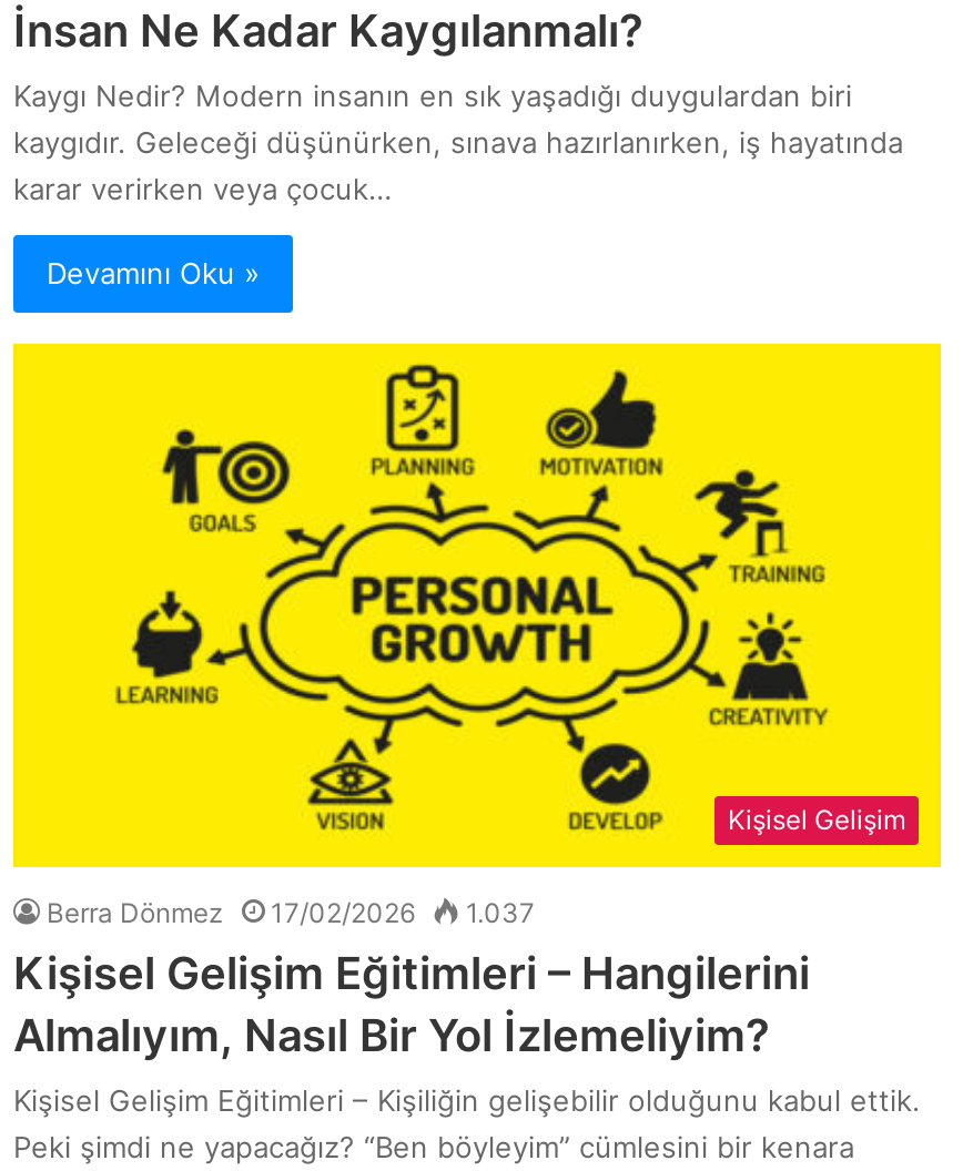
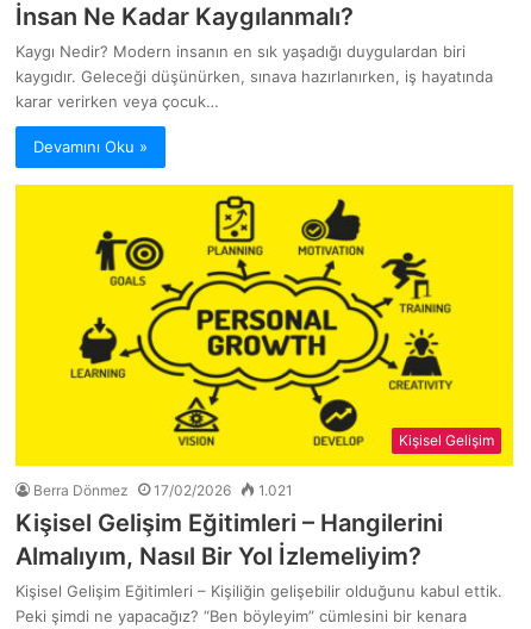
- Berra Dönmez 17/02/2026 1.037
+ Berra Dönmez 17/02/2026 1.021
